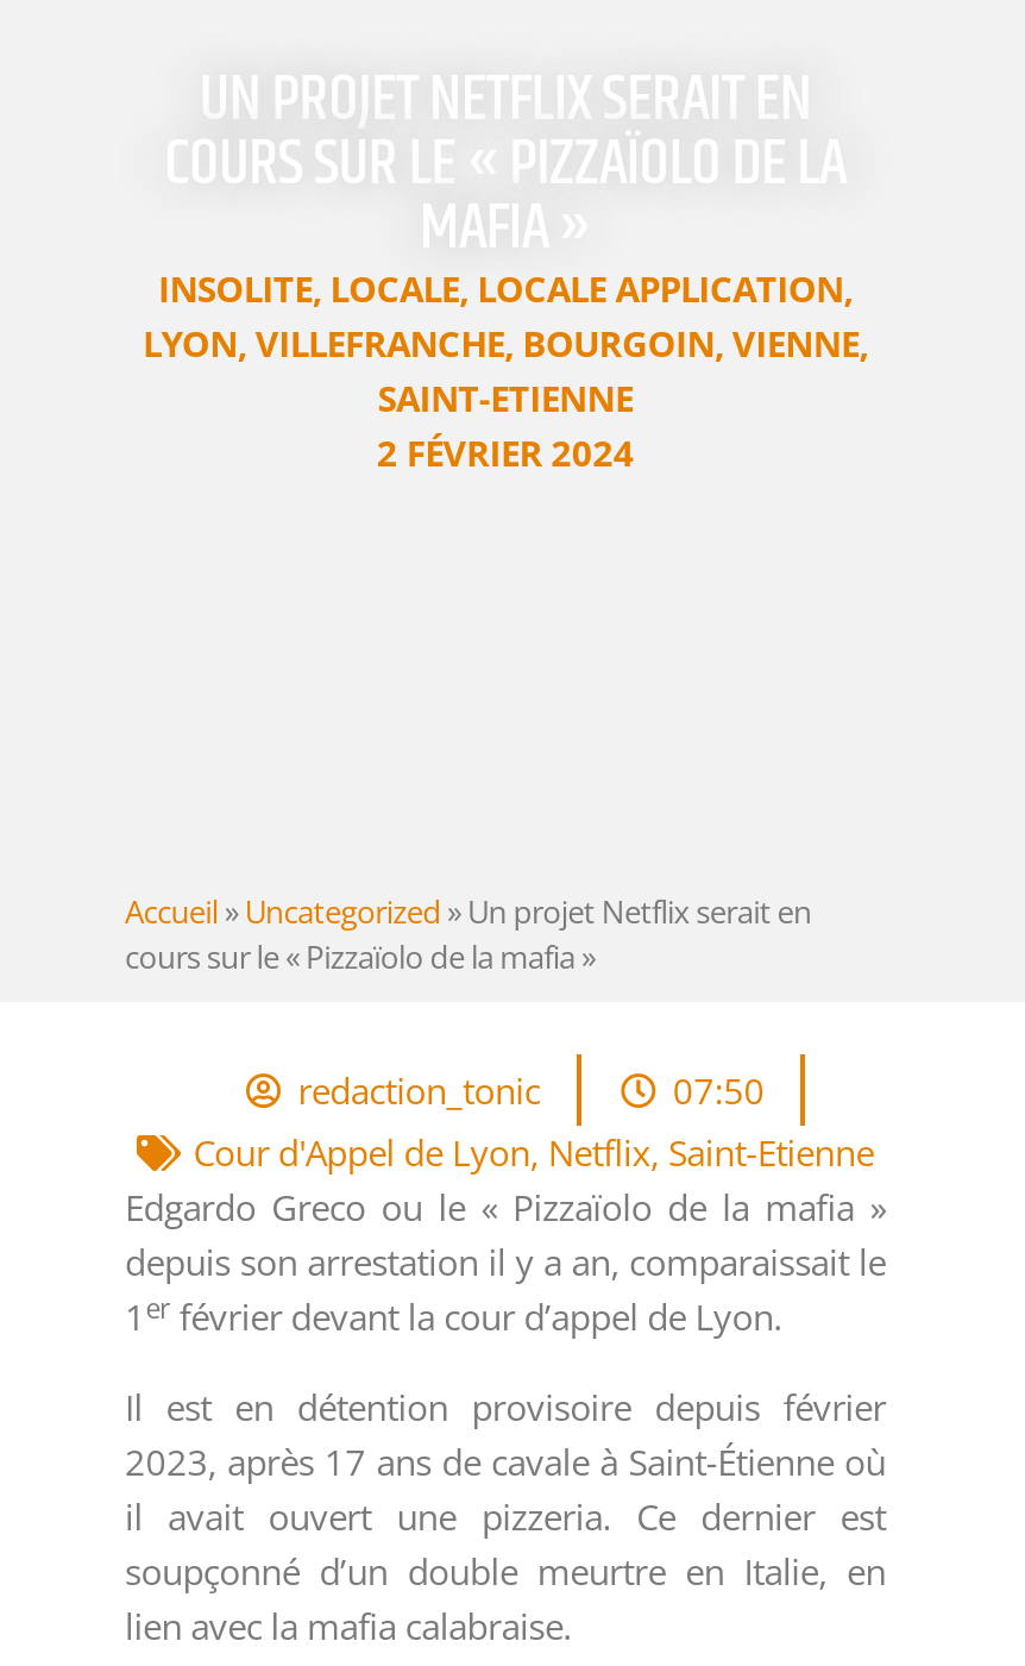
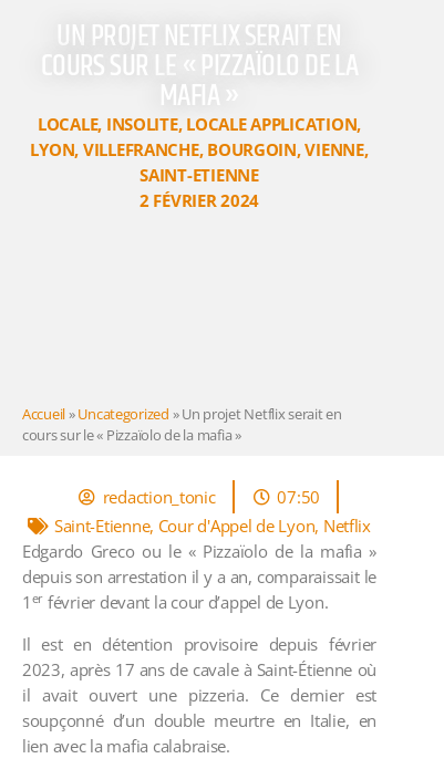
- INSOLITE, LOCALE, LOCALE APPLICATION,
+ LOCALE, INSOLITE, LOCALE APPLICATION,

- Cour d'Appel de Lyon, Netflix, Saint-Etienne
+ Saint-Etienne, Cour d'Appel de Lyon, Netflix
